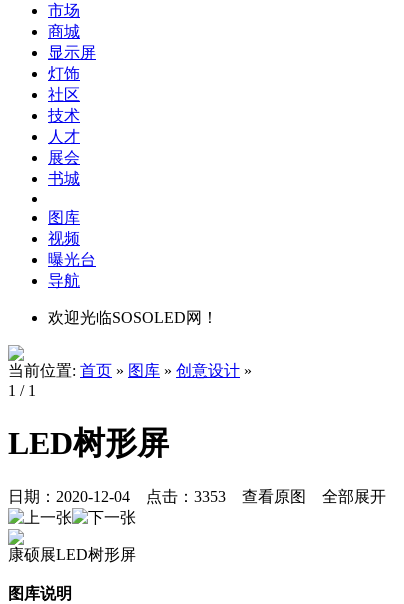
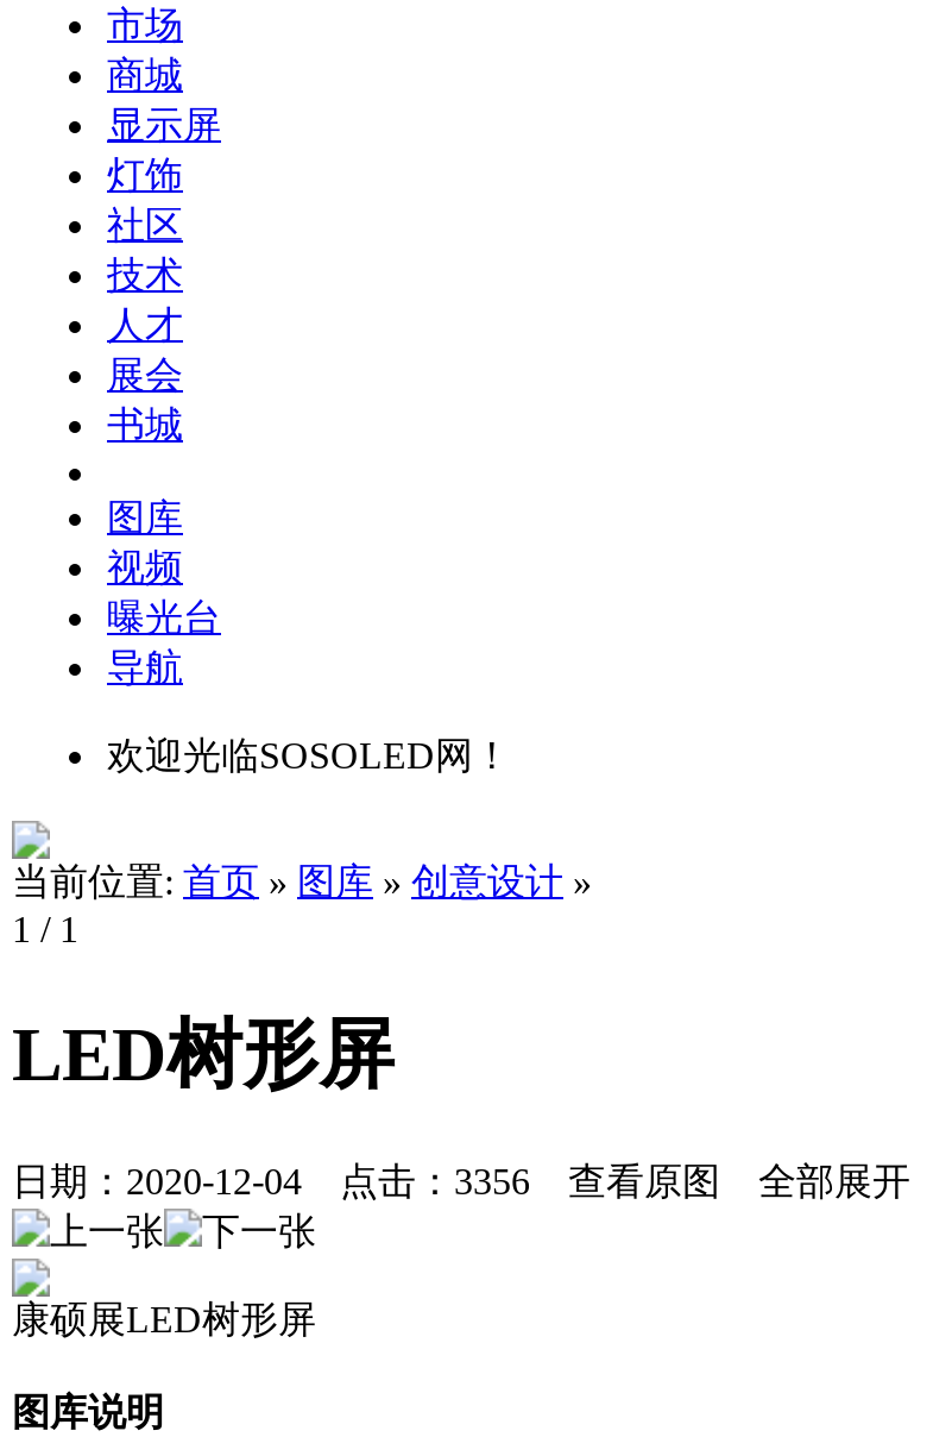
- 日期：2020-12-04点击：3353 查看原图 全部展开
+ 日期：2020-12-04点击：3356 查看原图 全部展开
